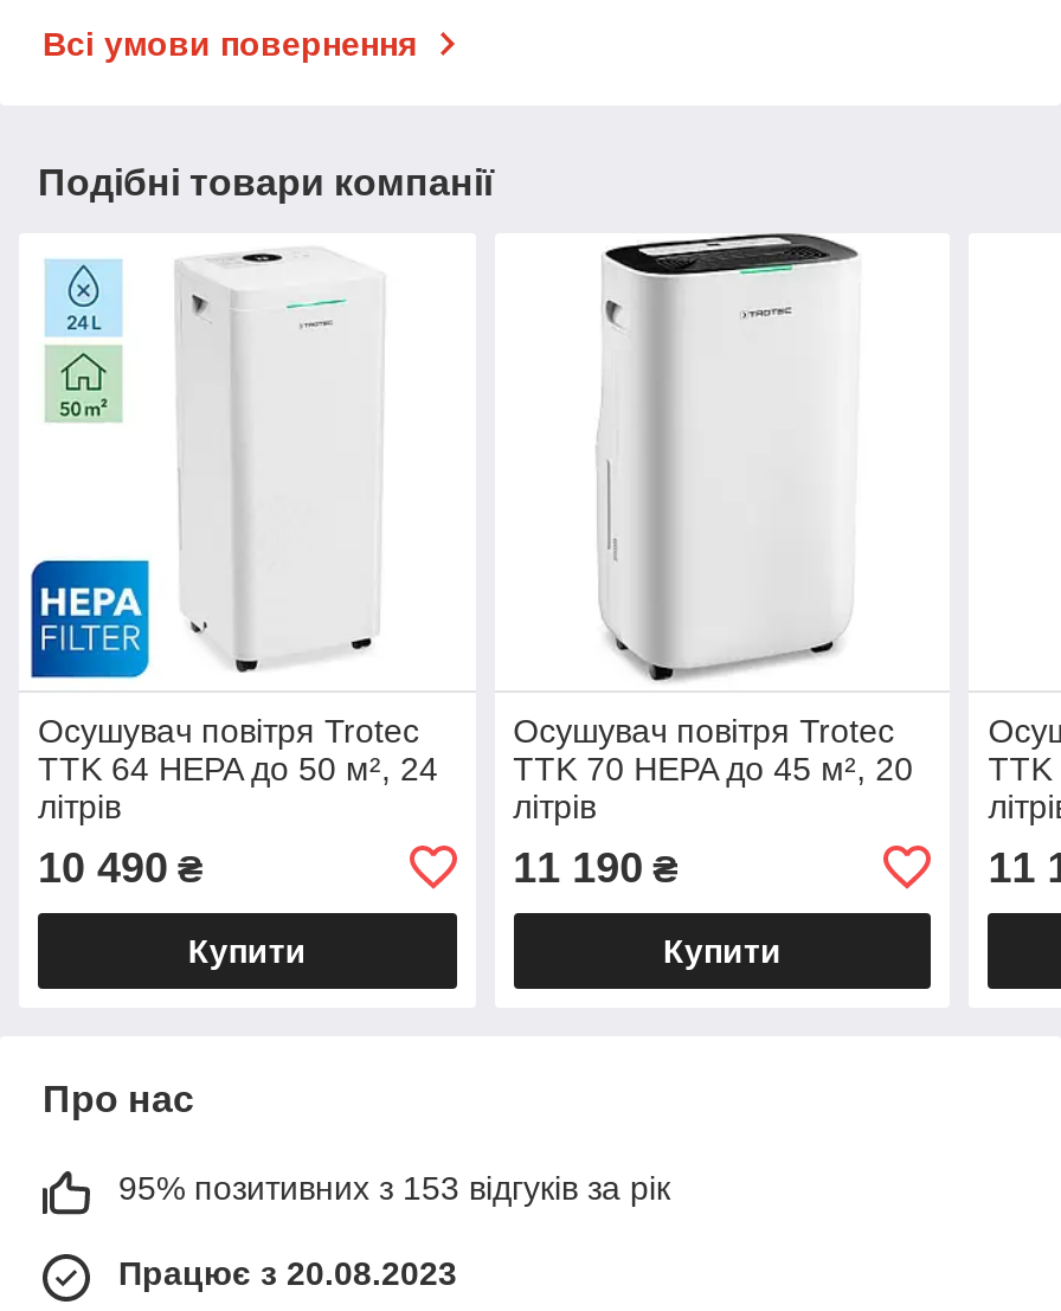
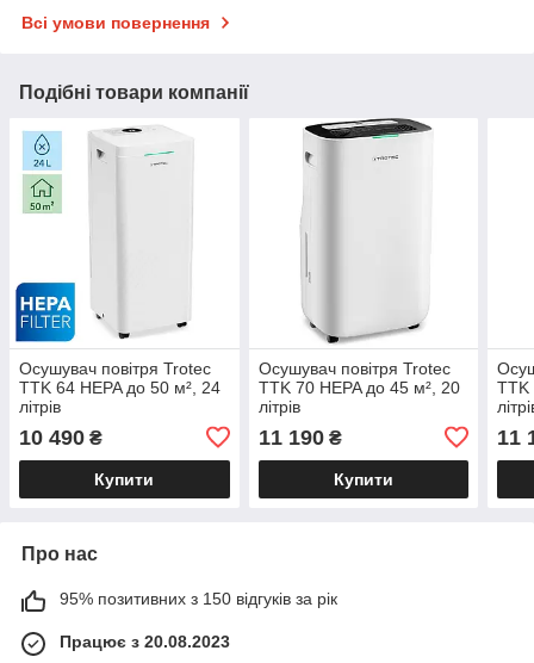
- 95% позитивних з 153 відгуків за рік
+ 95% позитивних з 150 відгуків за рік
